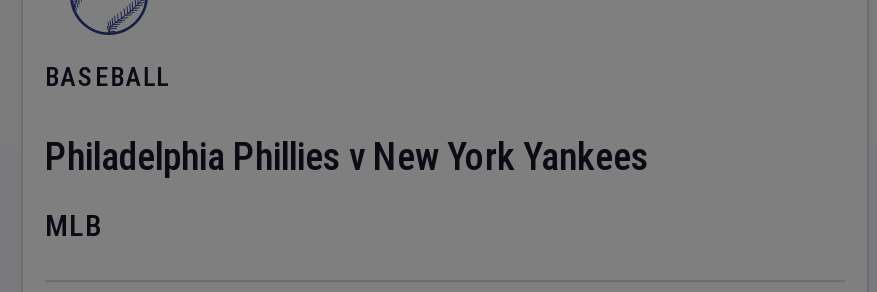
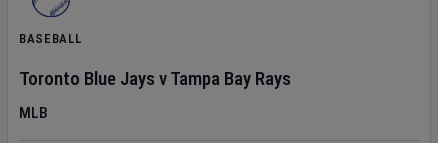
- Philadelphia Phillies v New York Yankees
+ Toronto Blue Jays v Tampa Bay Rays
